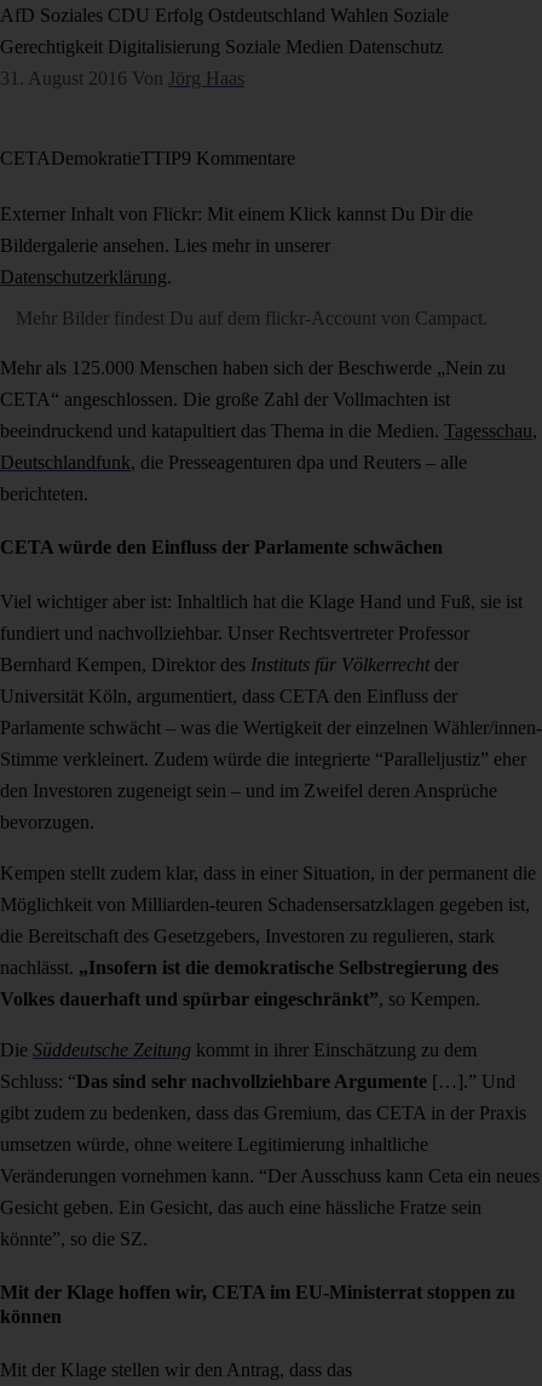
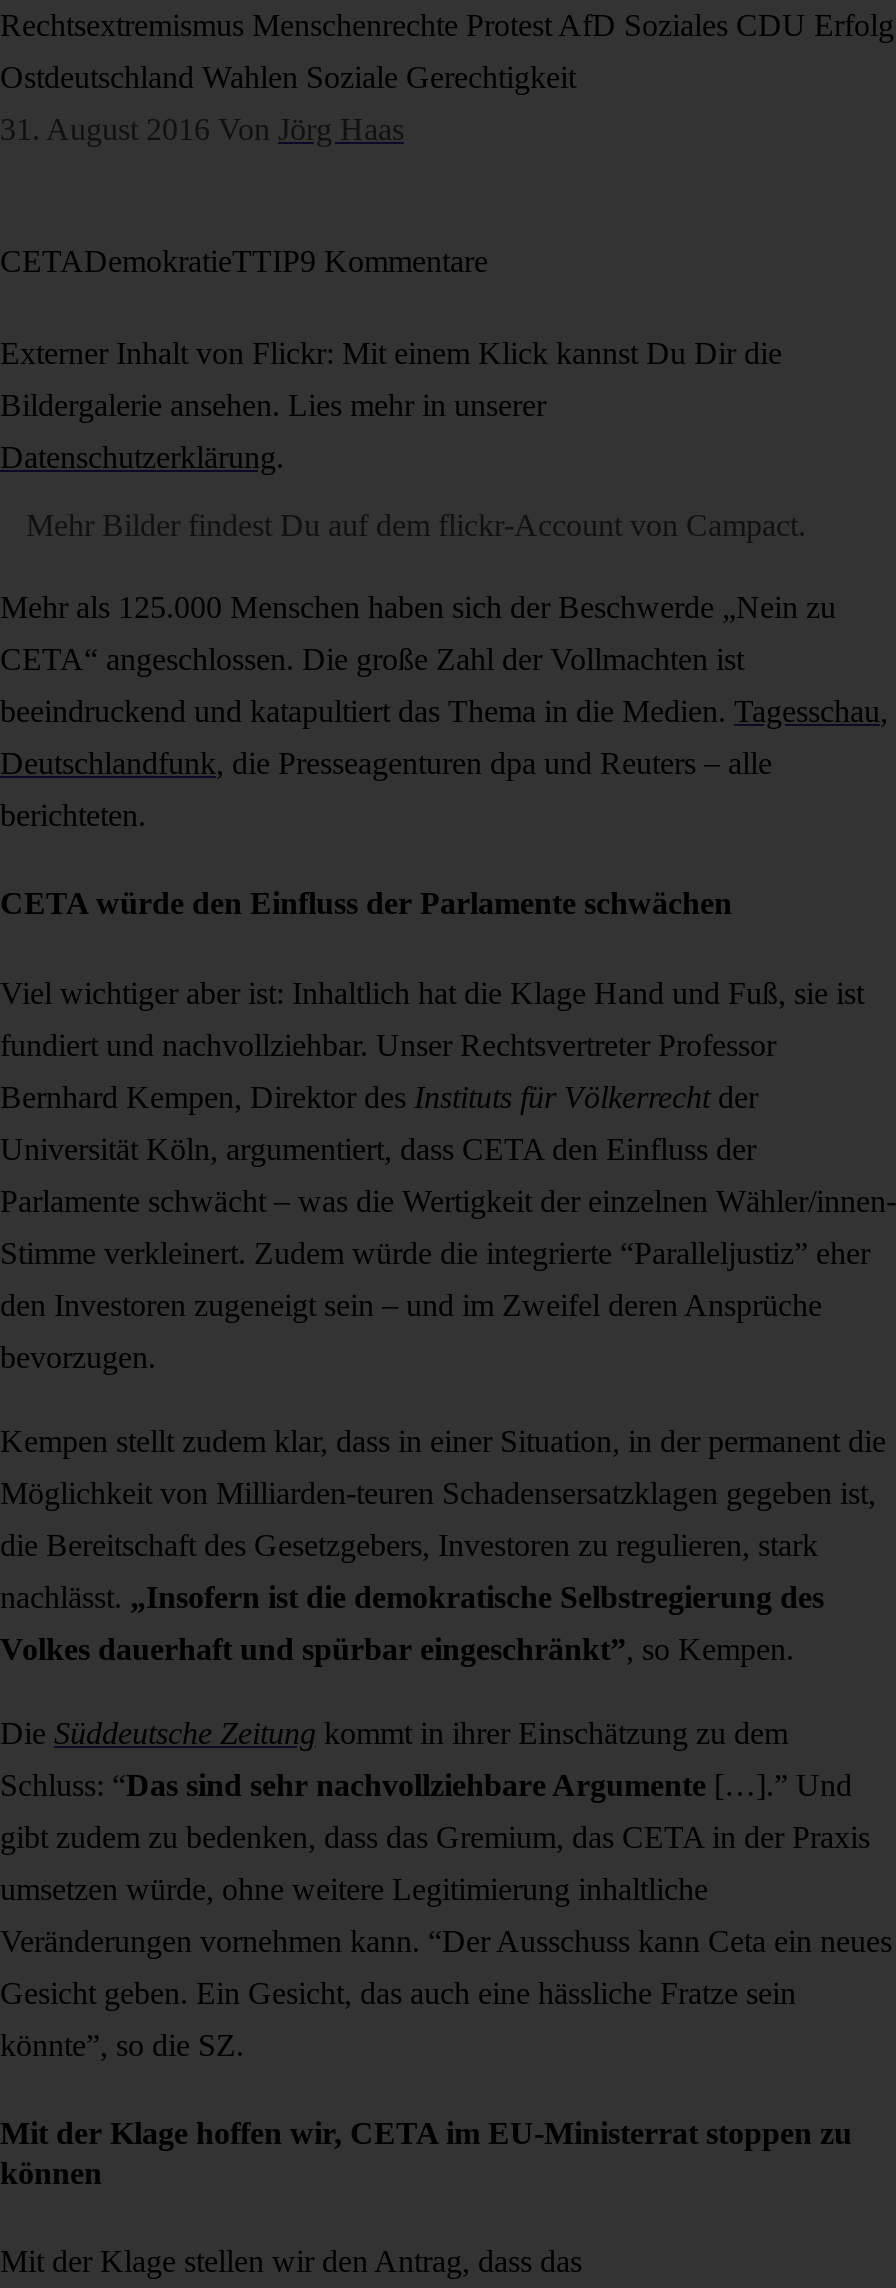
- AfD Soziales CDU Erfolg Ostdeutschland Wahlen Soziale
+ Rechtsextremismus Menschenrechte Protest AfD Soziales CDU Erfolg

- Gerechtigkeit Digitalisierung Soziale Medien Datenschutz
+ Ostdeutschland Wahlen Soziale Gerechtigkeit
